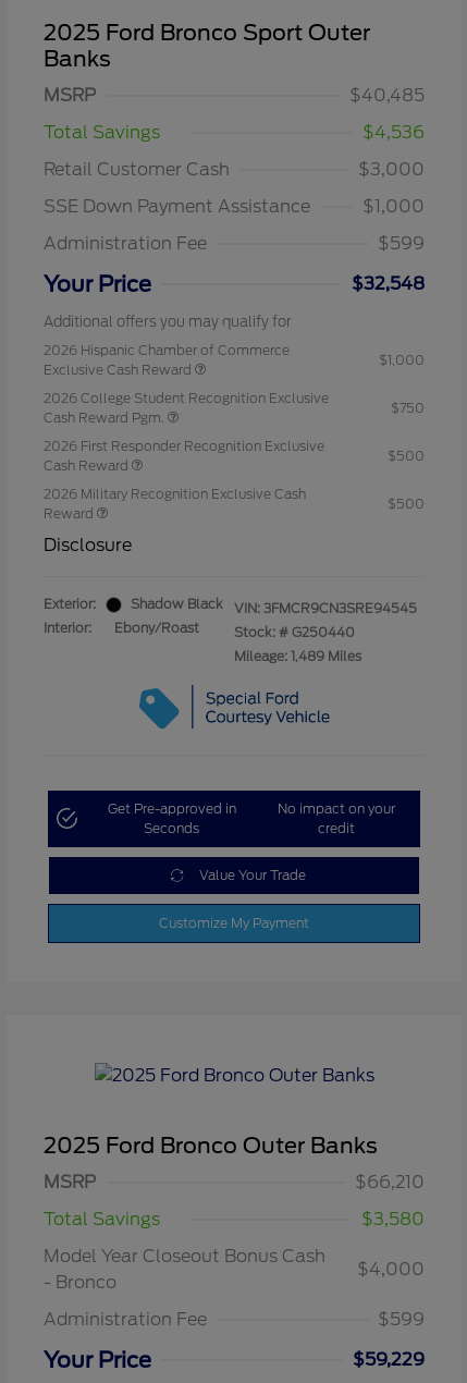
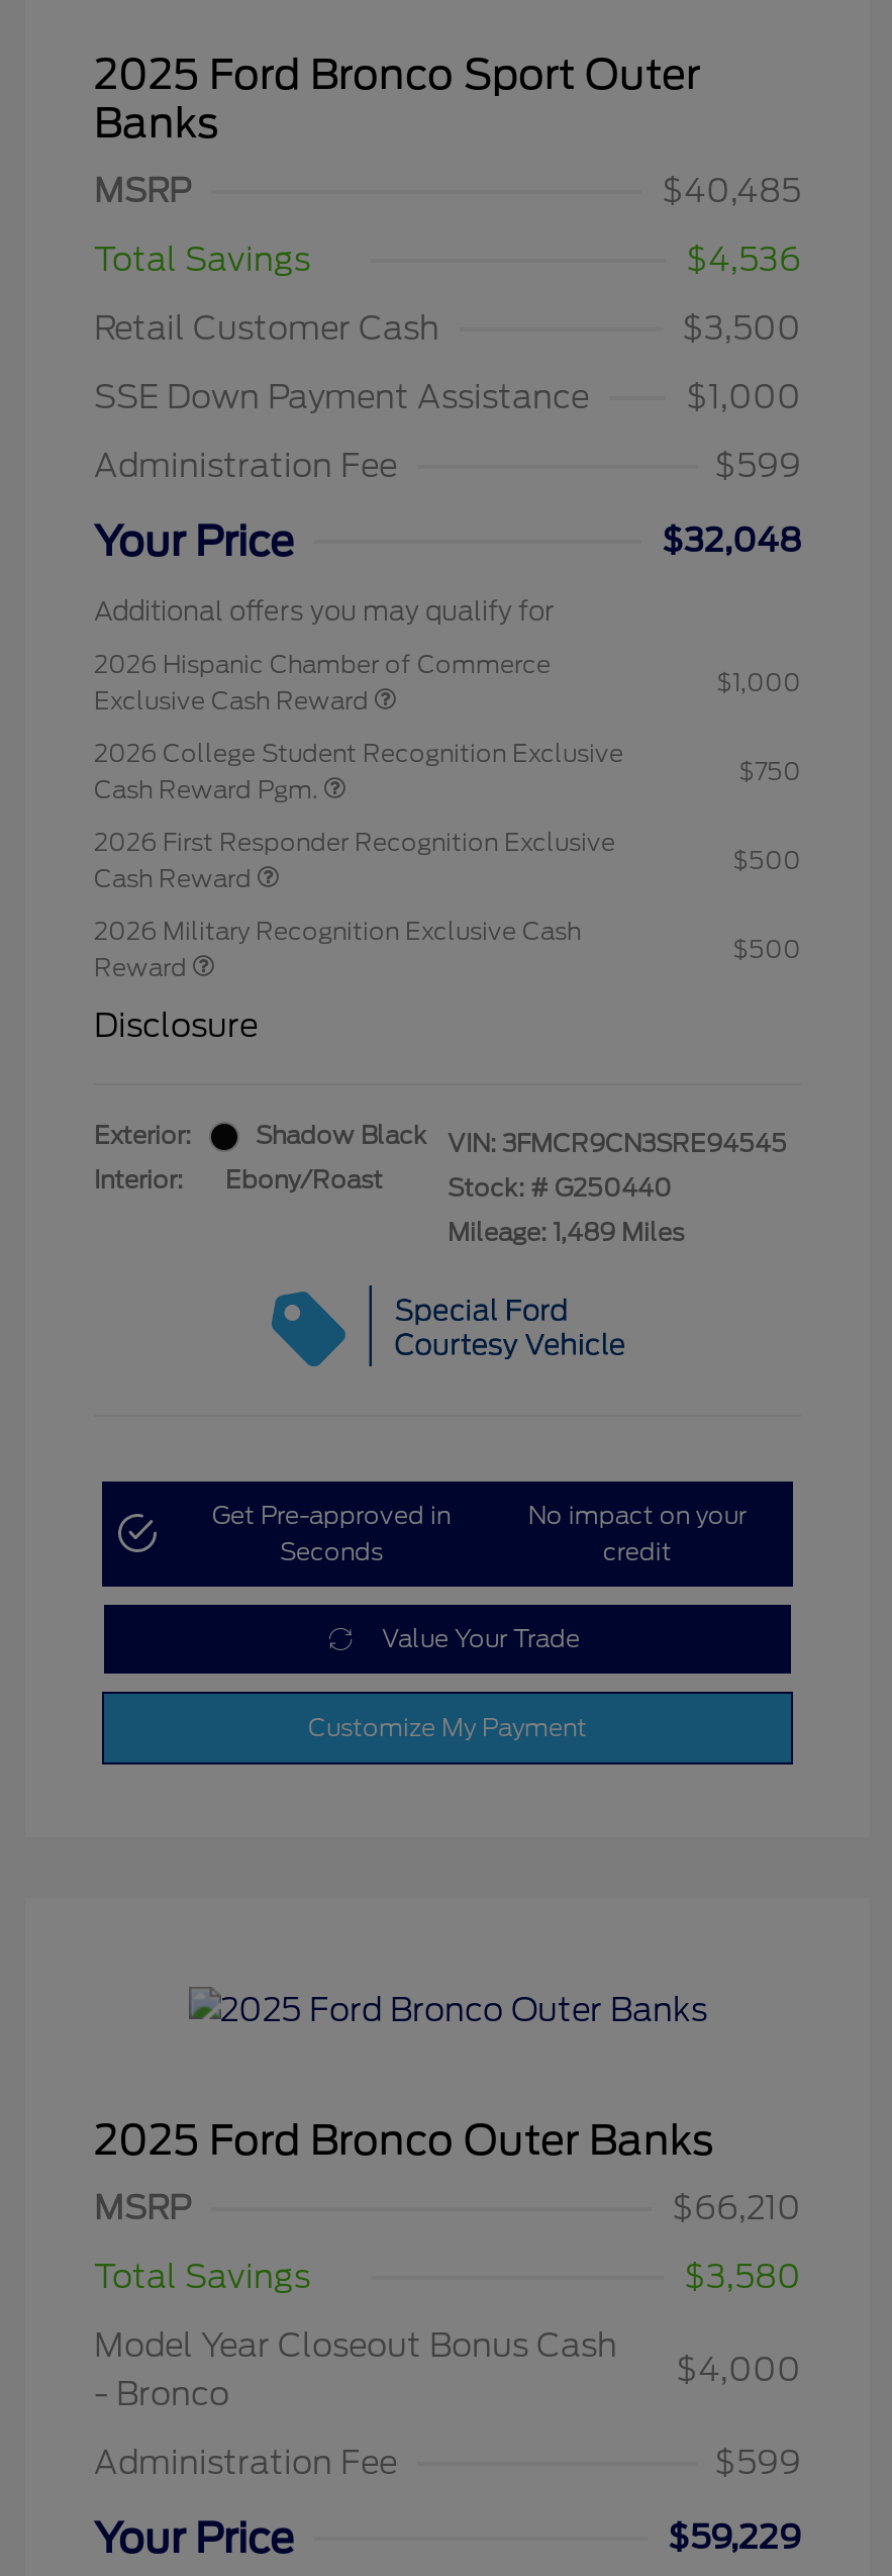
- $3,000
+ $3,500

- $32,548
+ $32,048
